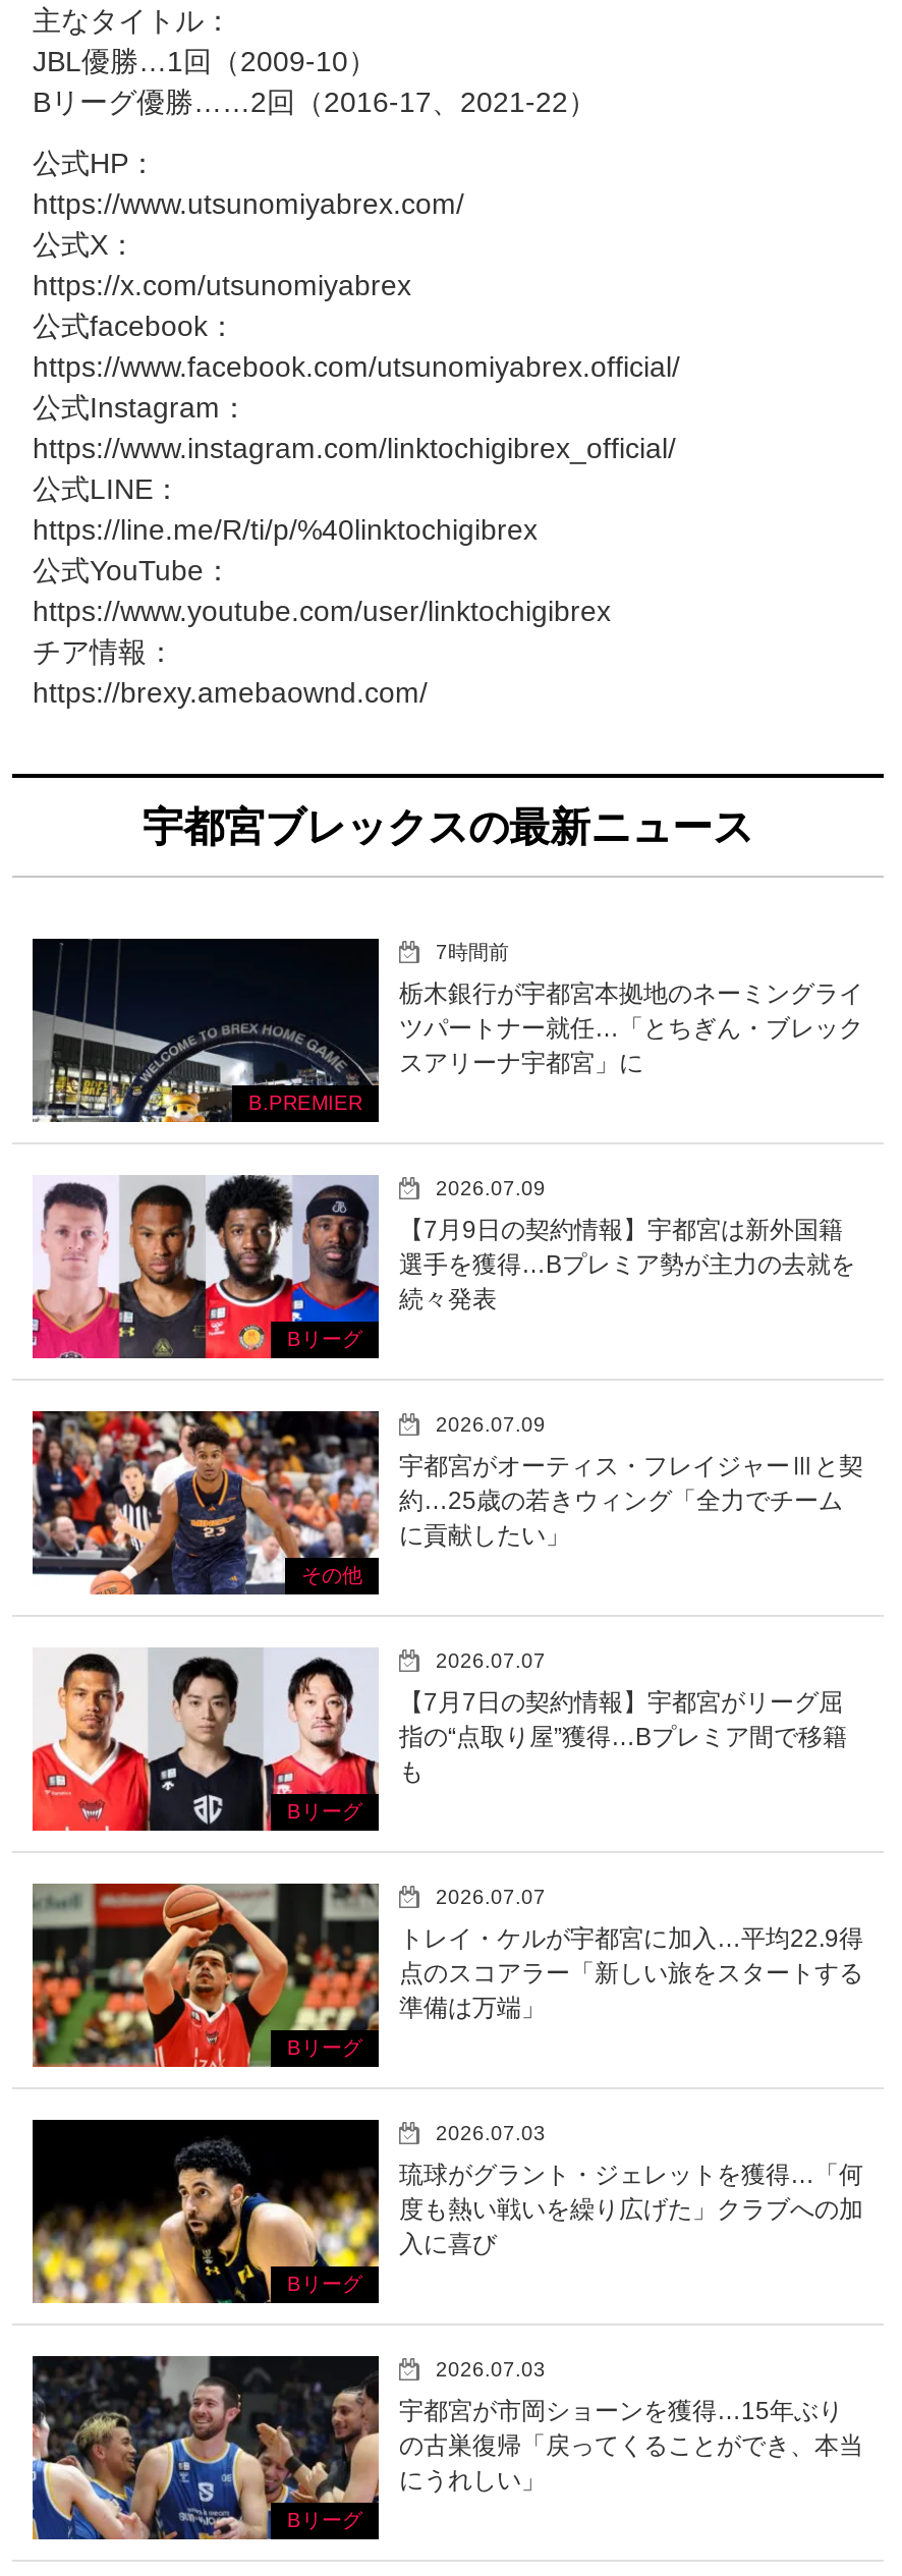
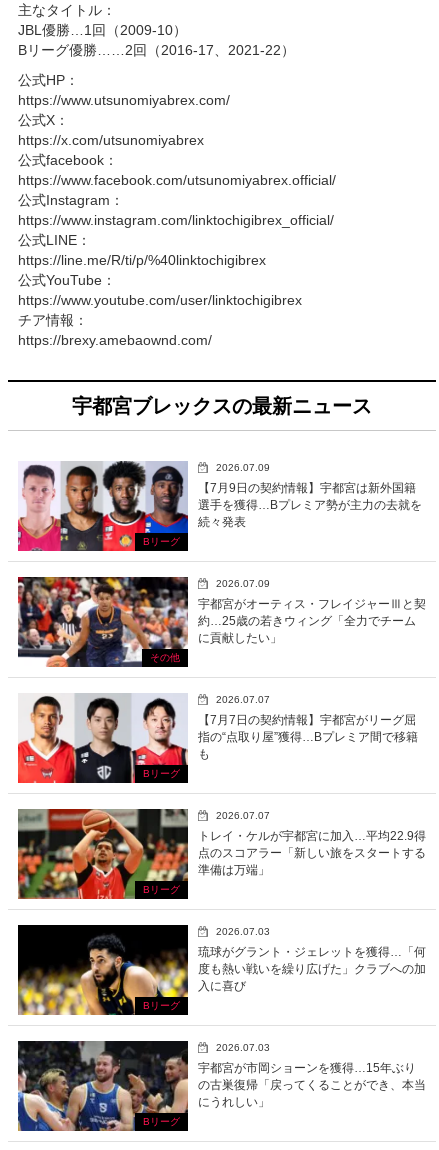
- [image]
- B.PREMIER

- 7時間前
- 栃木銀行が宇都宮本拠地のネーミングライ
- ツパートナー就任…「とちぎん・ブレック
- スアリーナ宇都宮」に
